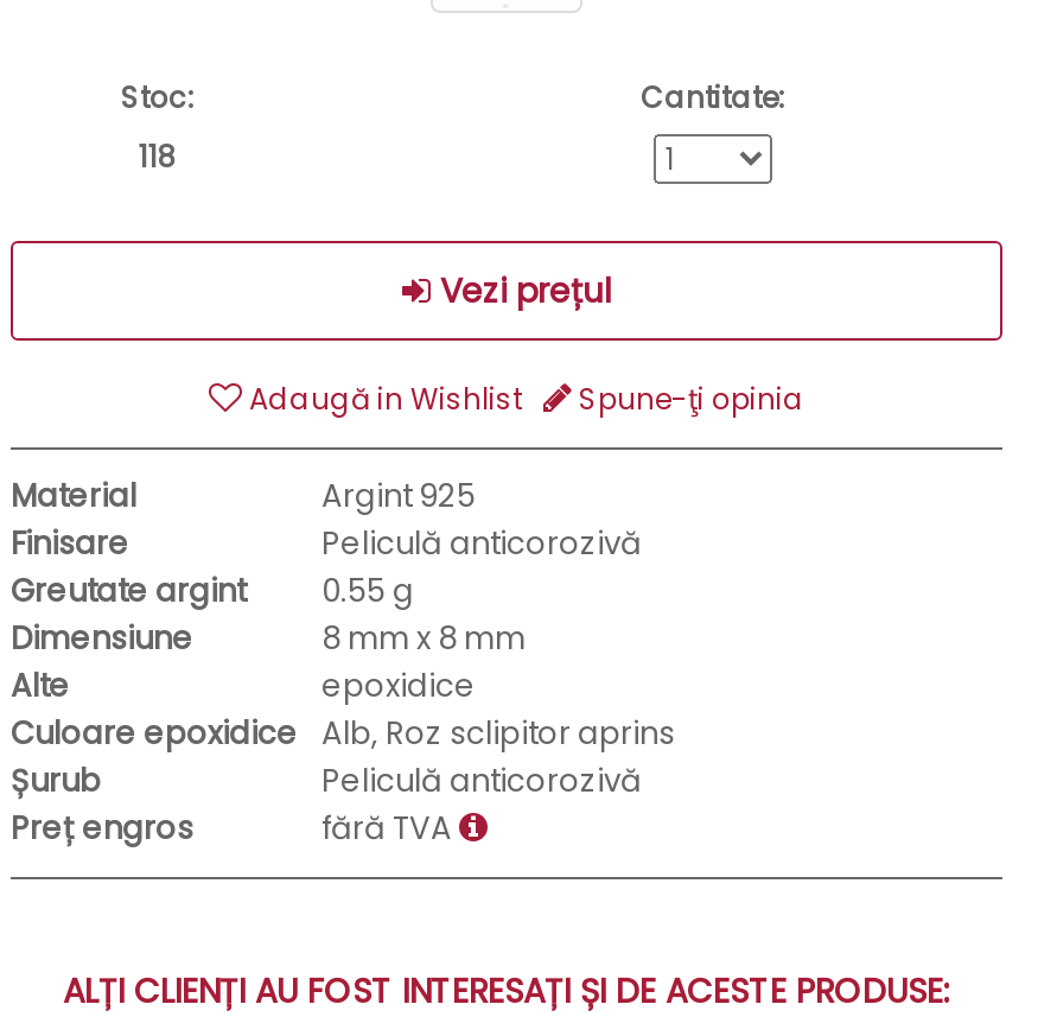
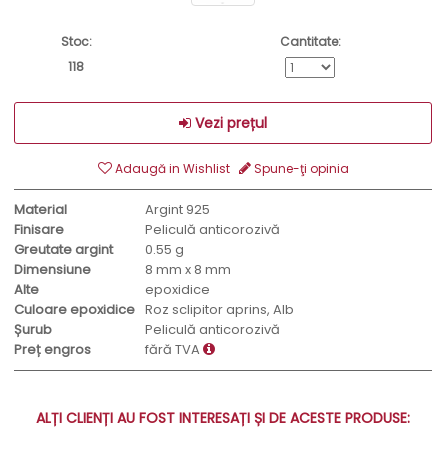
- Culoare epoxidice Alb, Roz sclipitor aprins
+ Culoare epoxidice Roz sclipitor aprins, Alb
